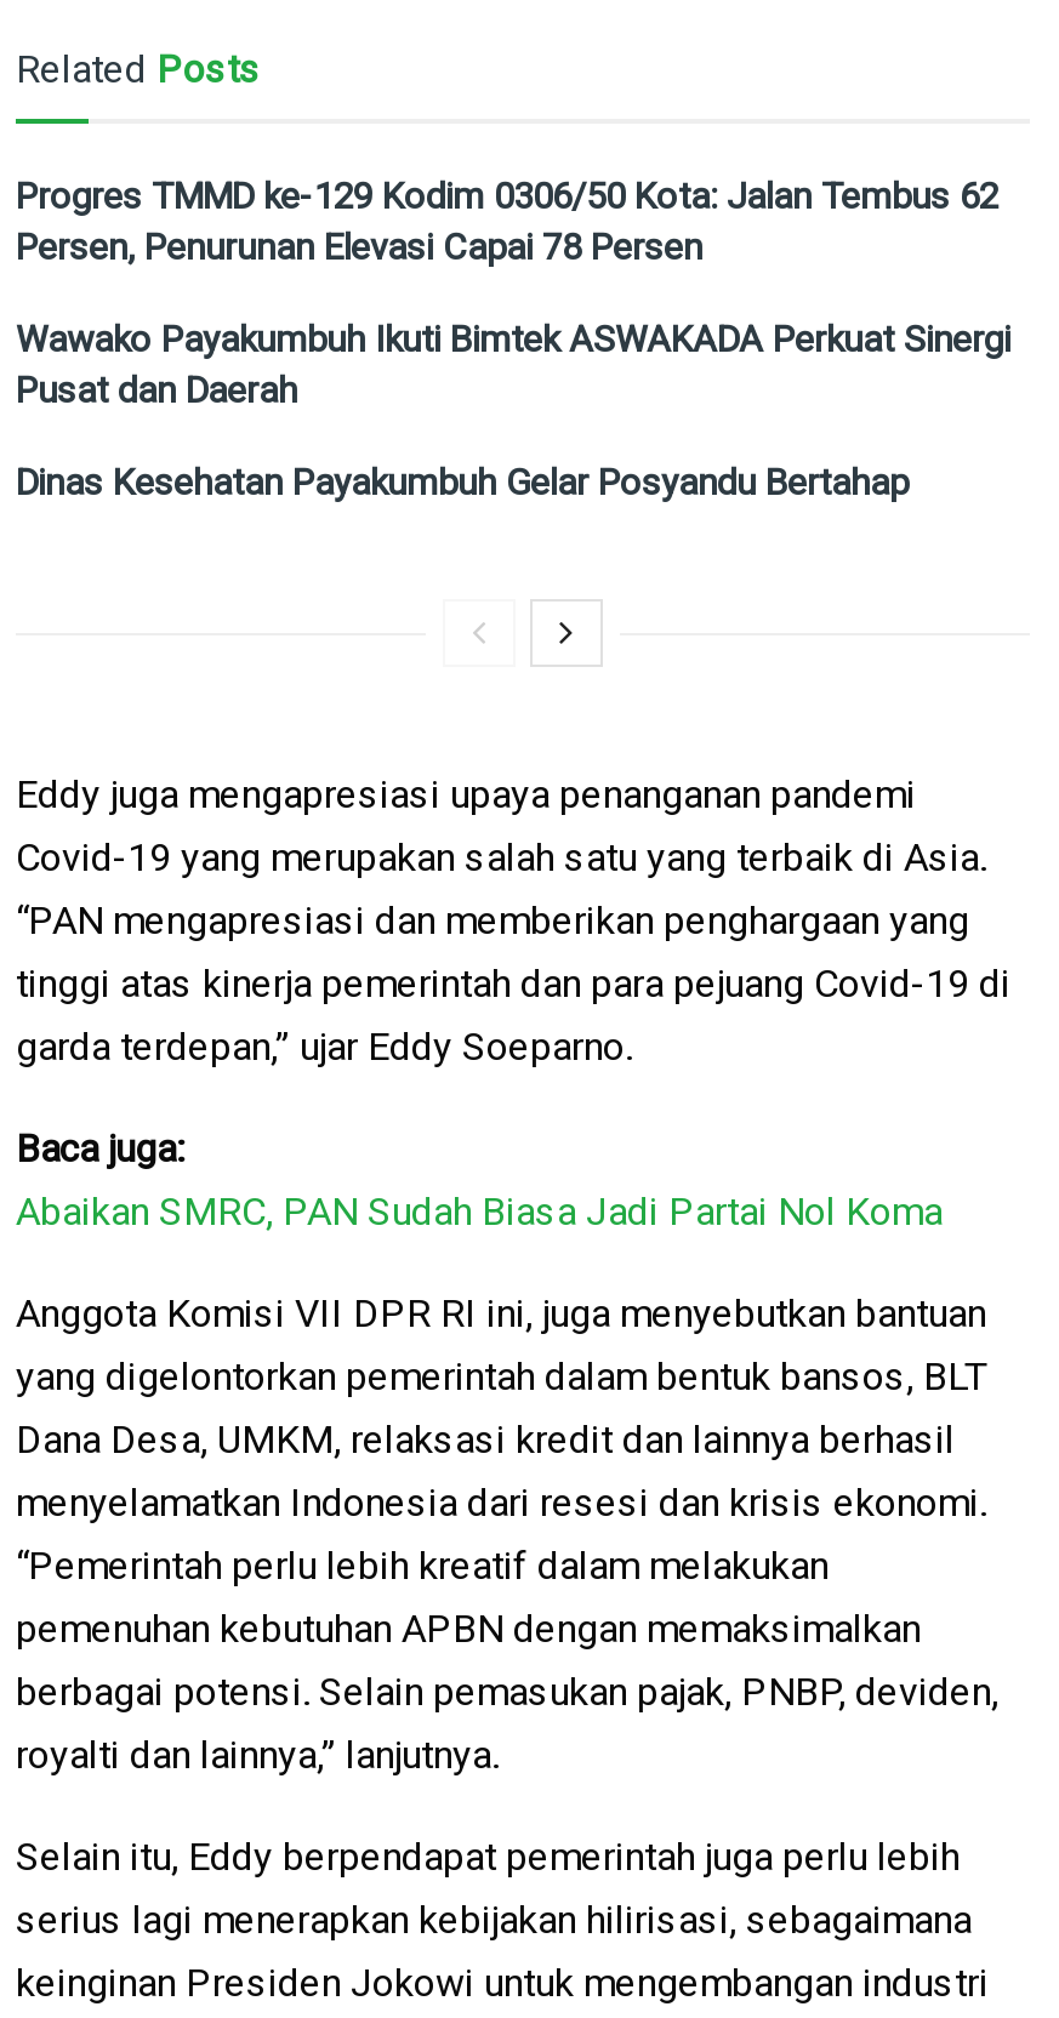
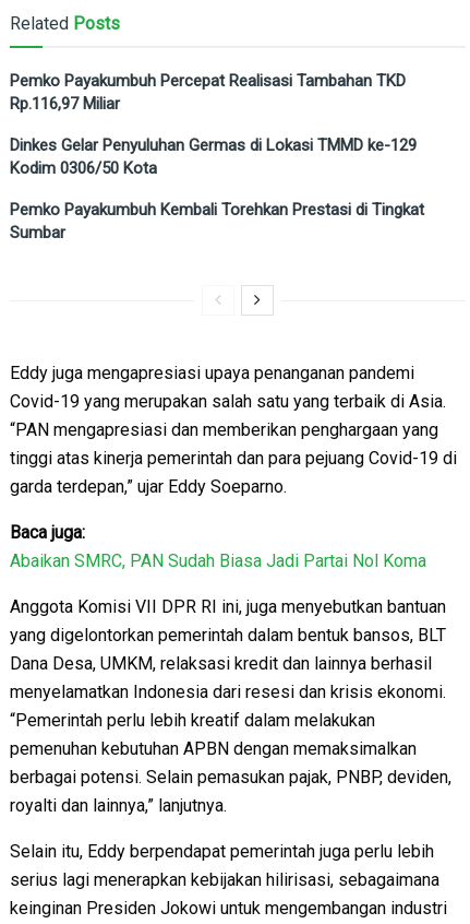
- Progres TMMD ke-129 Kodim 0306/50 Kota: Jalan Tembus 62
- Persen, Penurunan Elevasi Capai 78 Persen
+ Pemko Payakumbuh Percepat Realisasi Tambahan TKD
+ Rp.116,97 Miliar

- Wawako Payakumbuh Ikuti Bimtek ASWAKADA Perkuat Sinergi
- Pusat dan Daerah
+ Dinkes Gelar Penyuluhan Germas di Lokasi TMMD ke-129
+ Kodim 0306/50 Kota

- Dinas Kesehatan Payakumbuh Gelar Posyandu Bertahap
+ Pemko Payakumbuh Kembali Torehkan Prestasi di Tingkat
+ Sumbar
